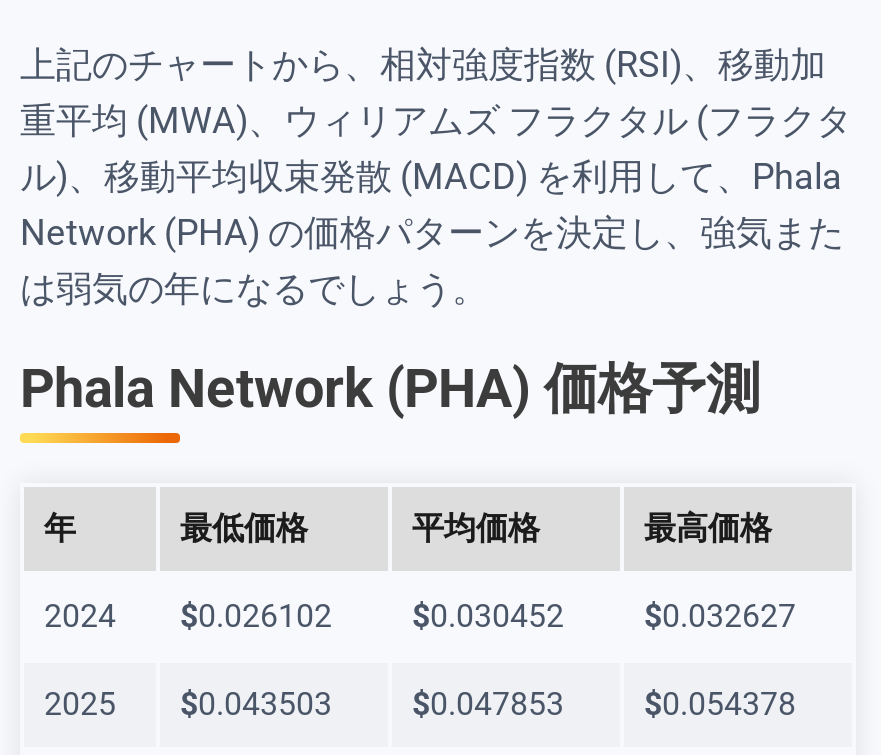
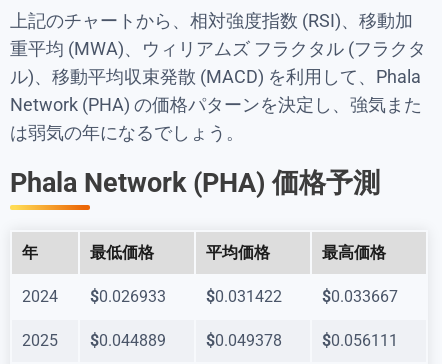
- 2024 $0.026102
+ 2024 $0.026933

- $0.030452
+ $0.031422

- $0.032627
+ $0.033667

- 2025 $0.043503
+ 2025 $0.044889

- $0.047853
+ $0.049378

- $0.054378
+ $0.056111
